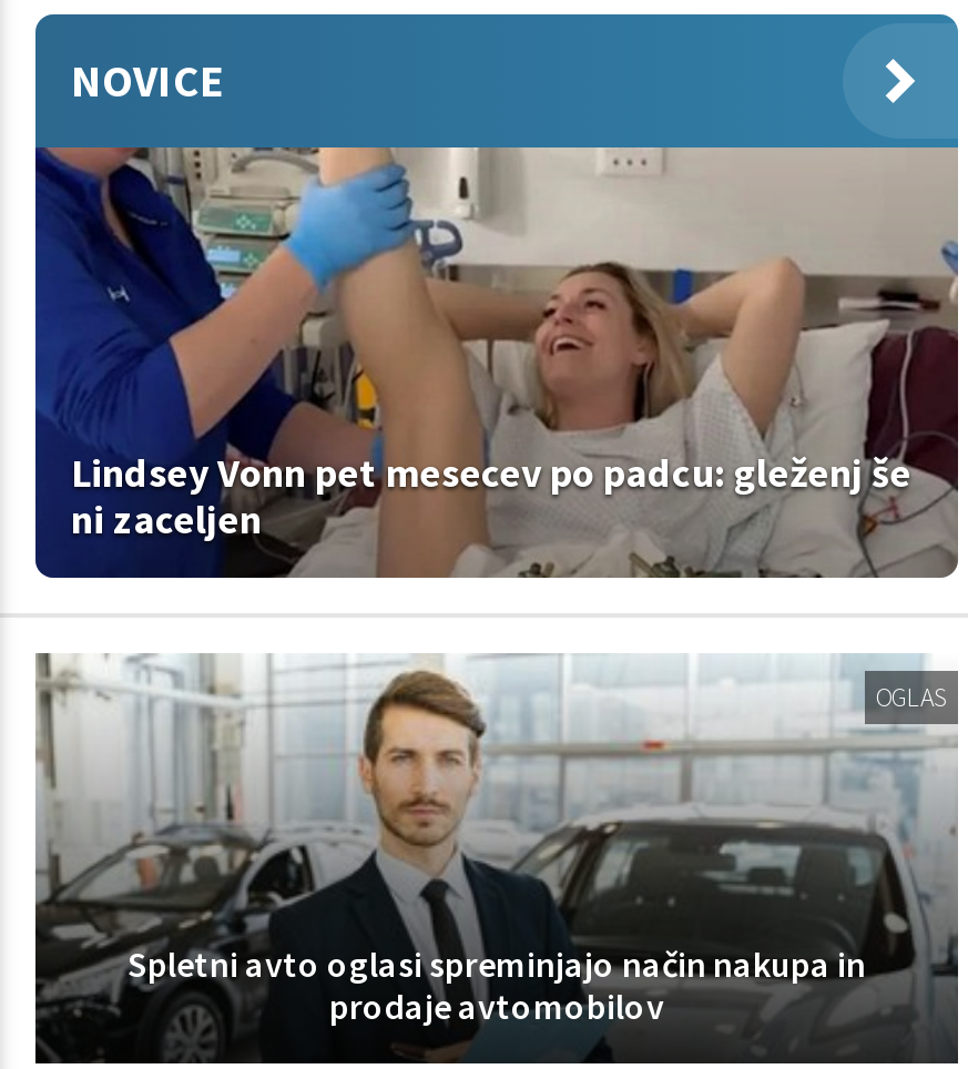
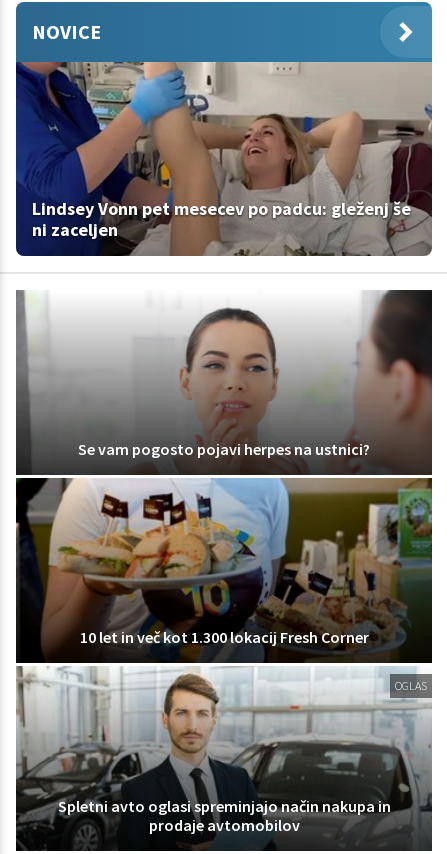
+ [image]
+ Se vam pogosto pojavi herpes na ustnici?

+ 10 let in več kot 1.300 lokacij Fresh Corner
